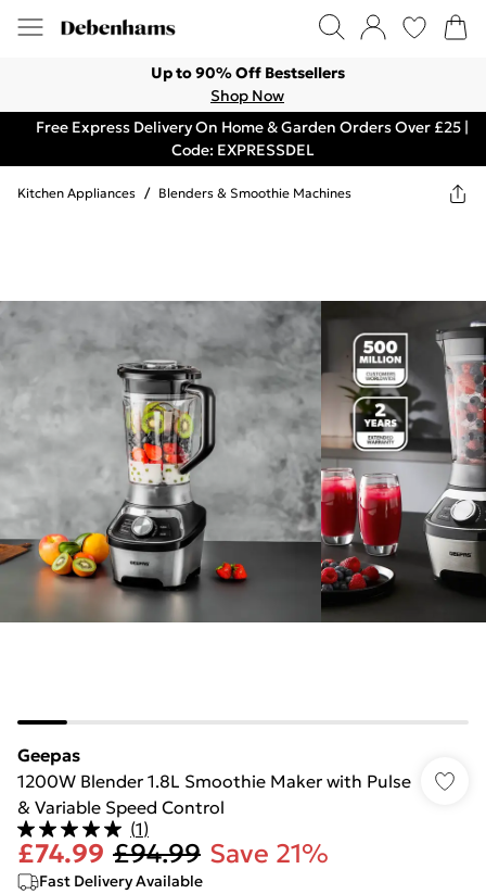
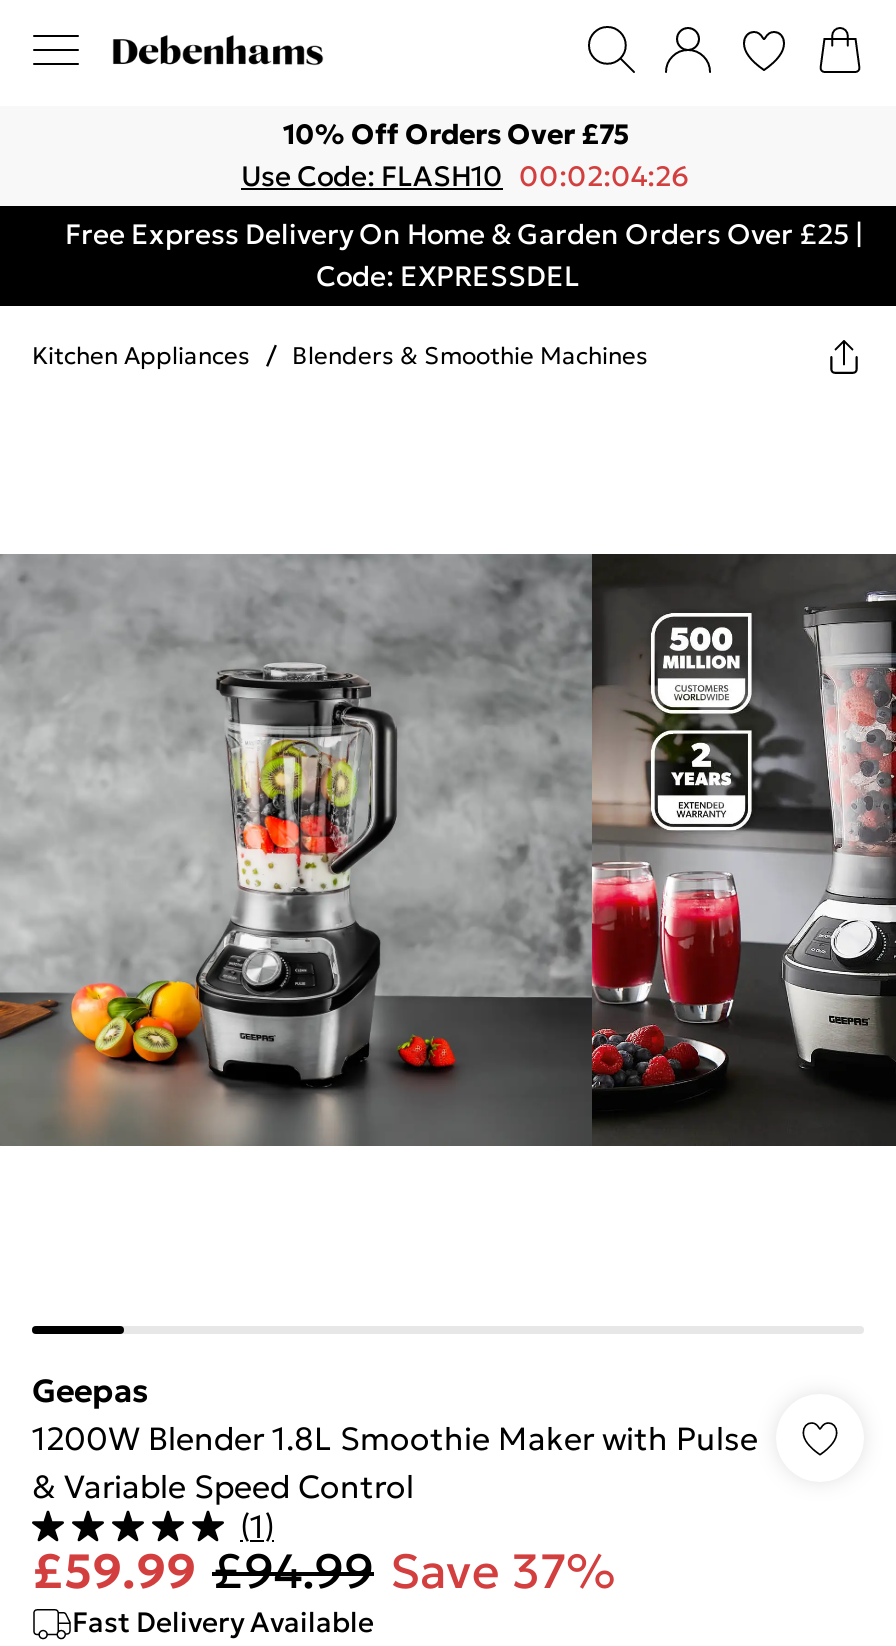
- Up to 90% Off Bestsellers
- Shop Now
+ 10% Off Orders Over £75
+ Use Code: FLASH10 00:02:04:26

- £74.99 £94.99 Save 21%
+ £59.99 £94.99 Save 37%
